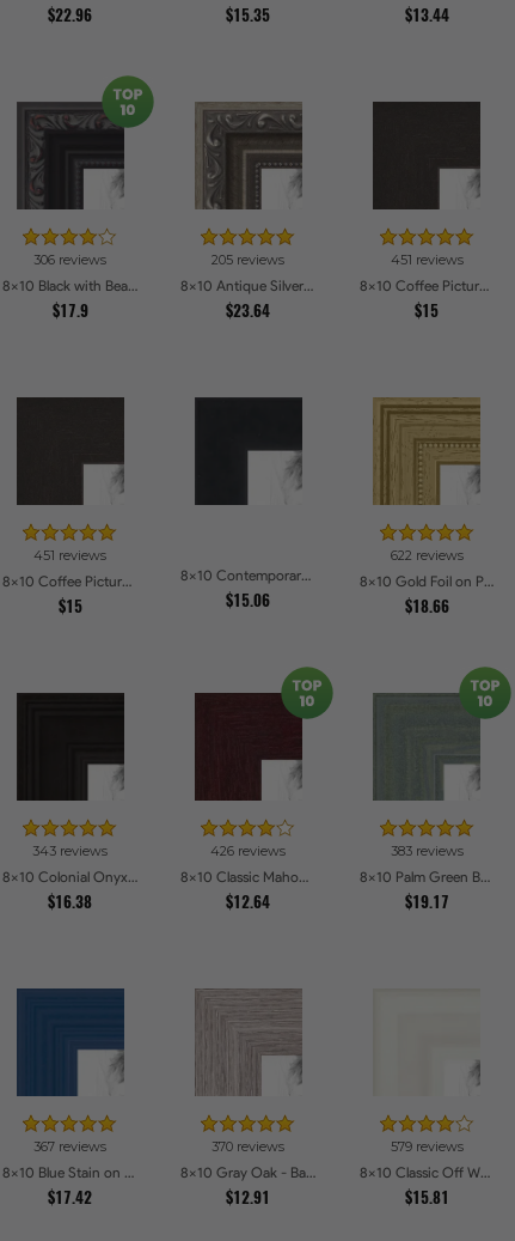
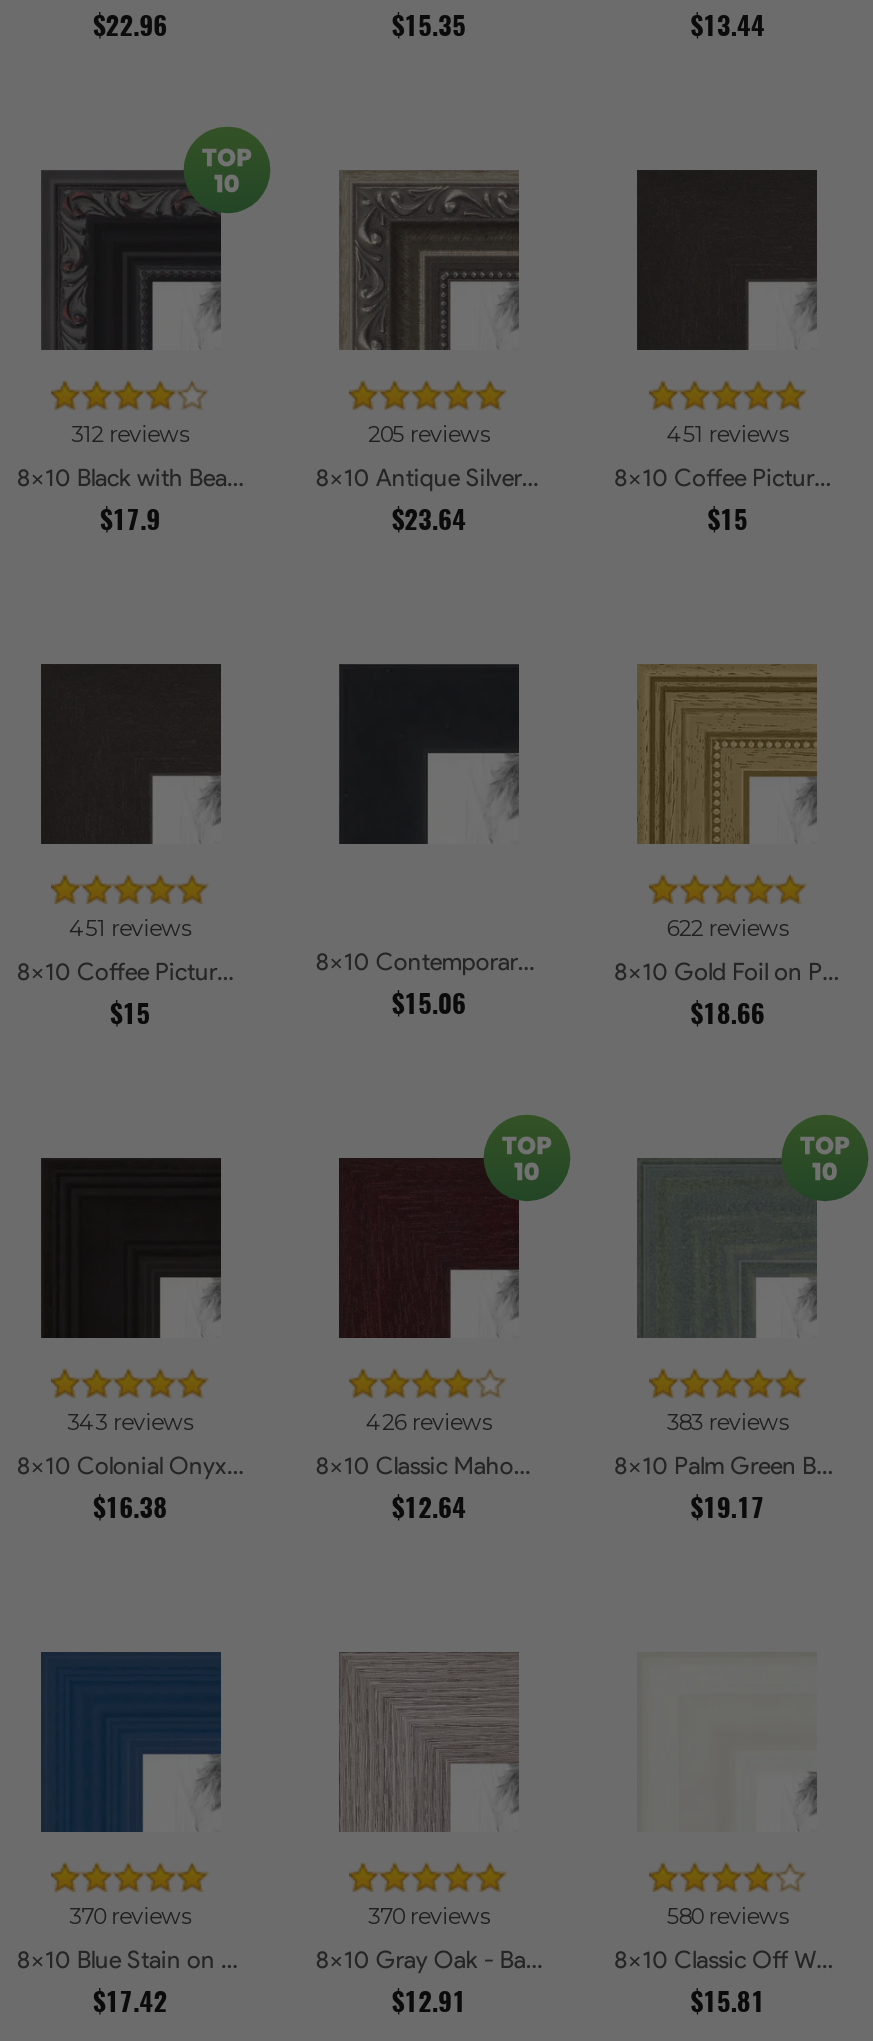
- 306 reviews
+ 312 reviews

- 367 reviews
+ 370 reviews

- 579 reviews
+ 580 reviews
